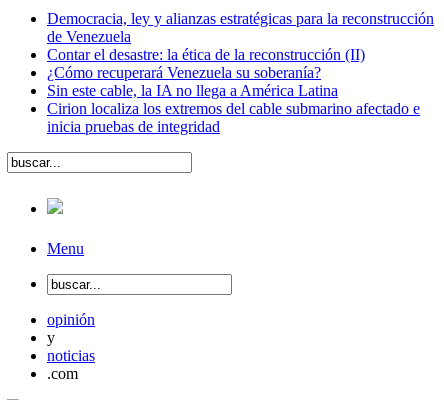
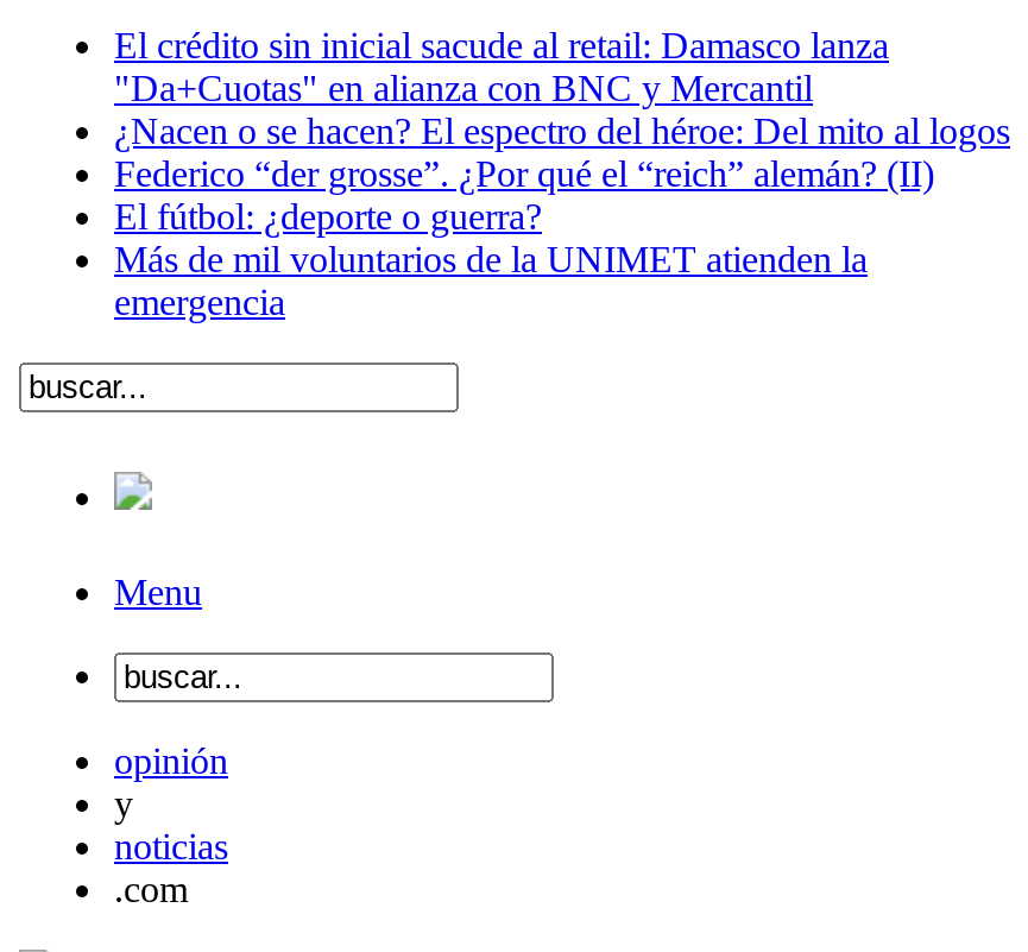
- Democracia, ley y alianzas estratégicas para la reconstrucción
- de Venezuela
- Contar el desastre: la ética de la reconstrucción (II)
- ¿Cómo recuperará Venezuela su soberanía?
- Sin este cable, la IA no llega a América Latina
- Cirion localiza los extremos del cable submarino afectado e
- inicia pruebas de integridad
+ El crédito sin inicial sacude al retail: Damasco lanza
+ "Da+Cuotas" en alianza con BNC y Mercantil
+ ¿Nacen o se hacen? El espectro del héroe: Del mito al logos
+ Federico “der grosse”. ¿Por qué el “reich” alemán? (II)
+ El fútbol: ¿deporte o guerra?
+ Más de mil voluntarios de la UNIMET atienden la
+ emergencia
